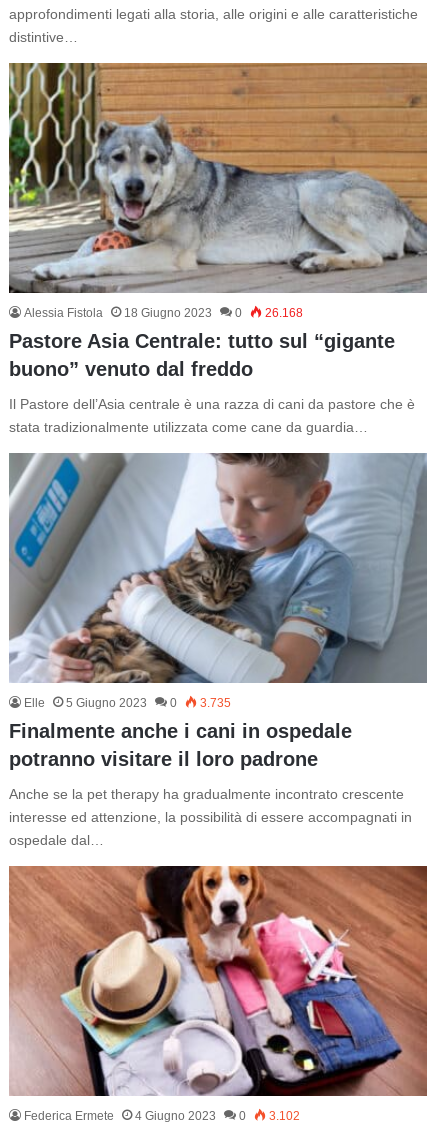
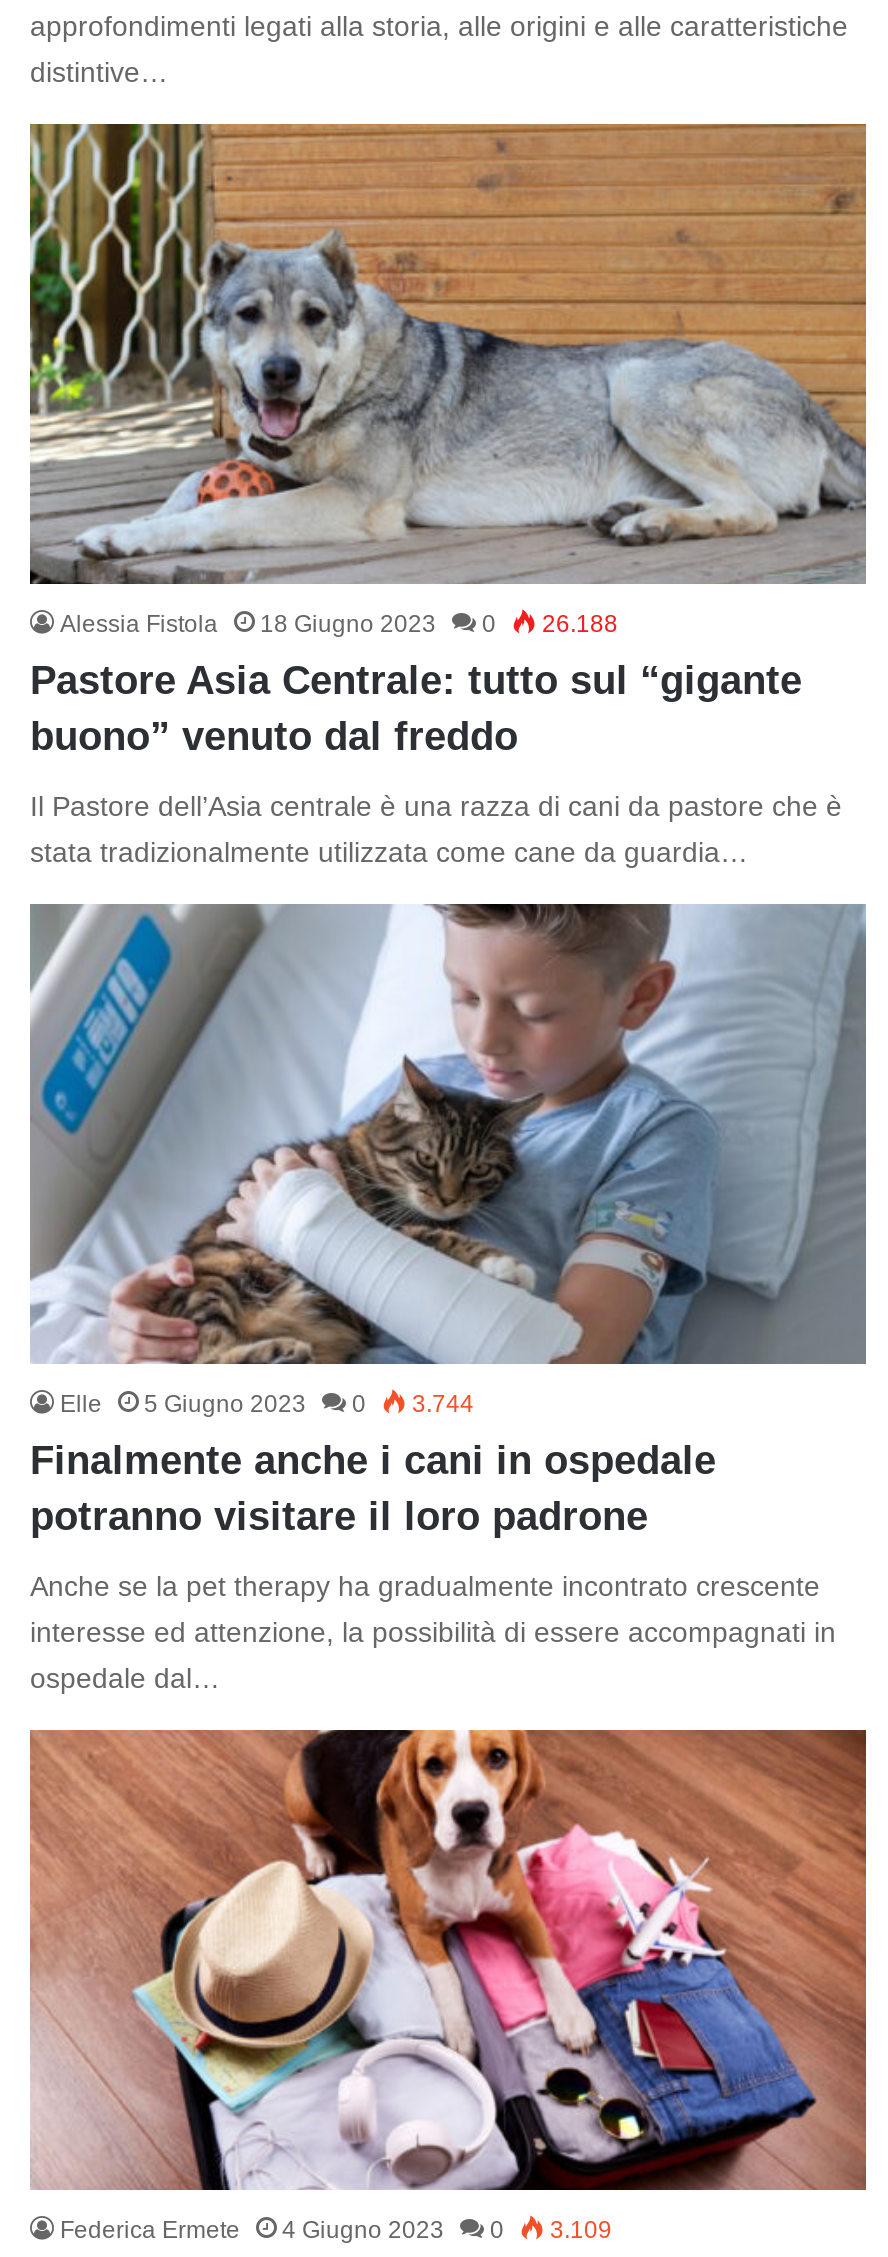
- Alessia Fistola 18 Giugno 2023 0 26.168
+ Alessia Fistola 18 Giugno 2023 0 26.188

- Elle 5 Giugno 2023 0 3.735
+ Elle 5 Giugno 2023 0 3.744

- Federica Ermete 4 Giugno 2023 0 3.102
+ Federica Ermete 4 Giugno 2023 0 3.109
